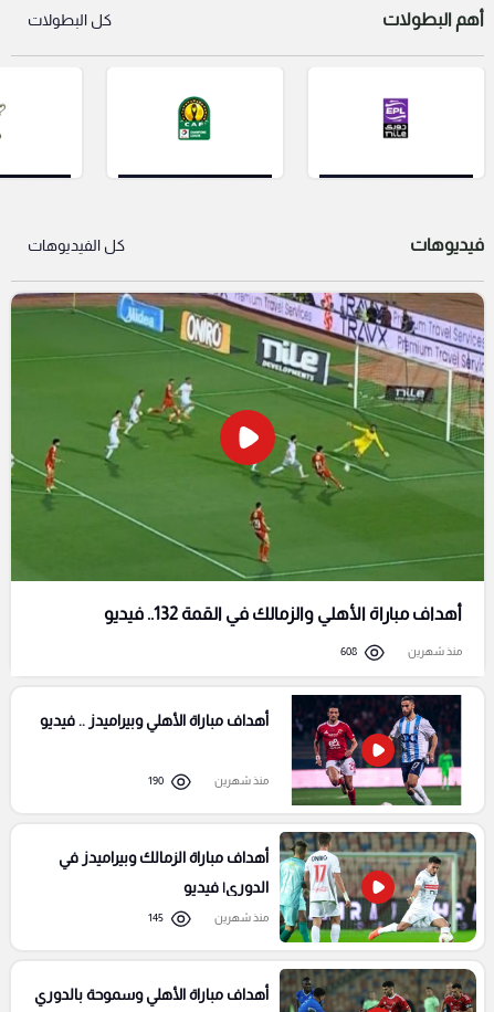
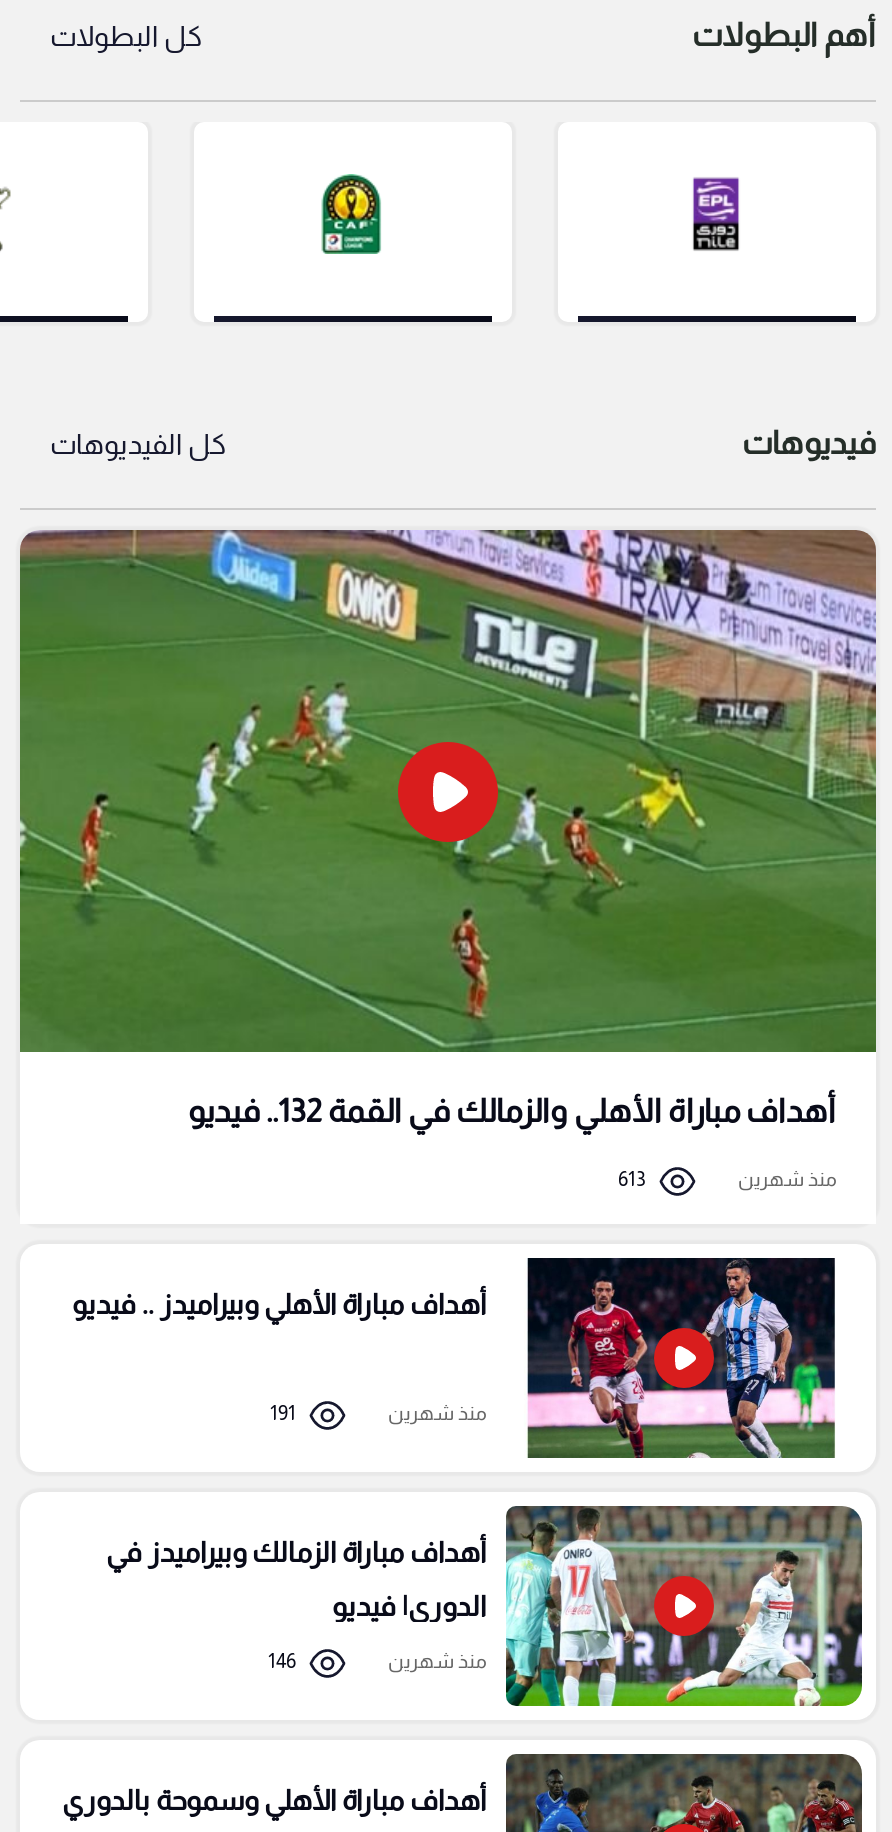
- 608
+ 613

- 190
+ 191

- 145
+ 146
